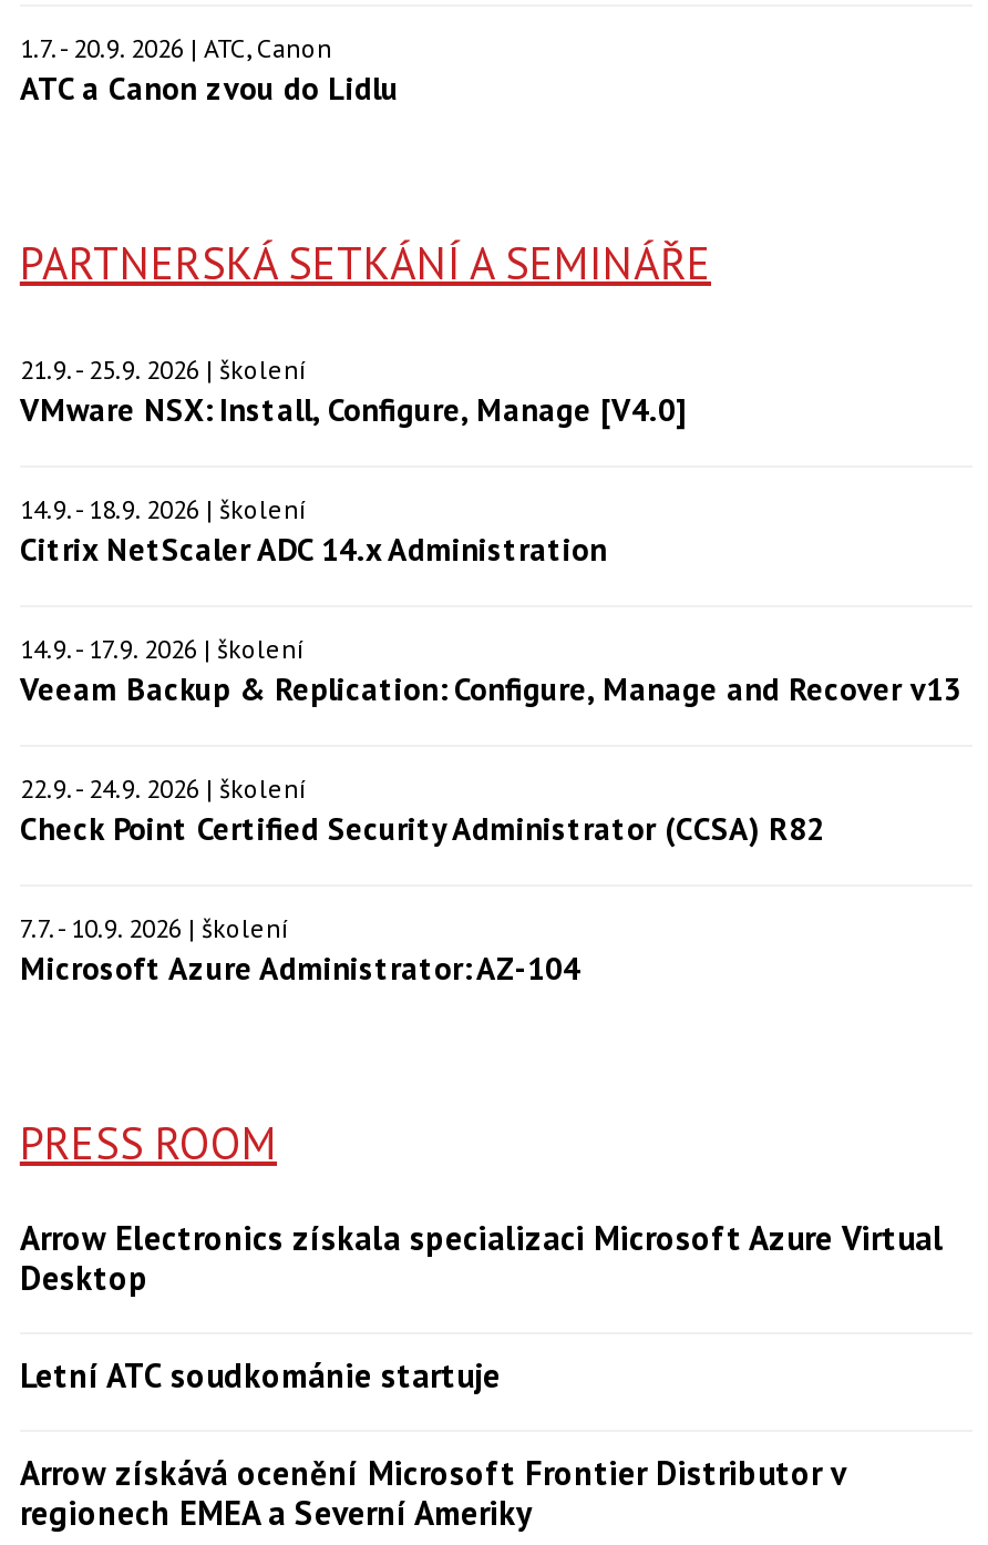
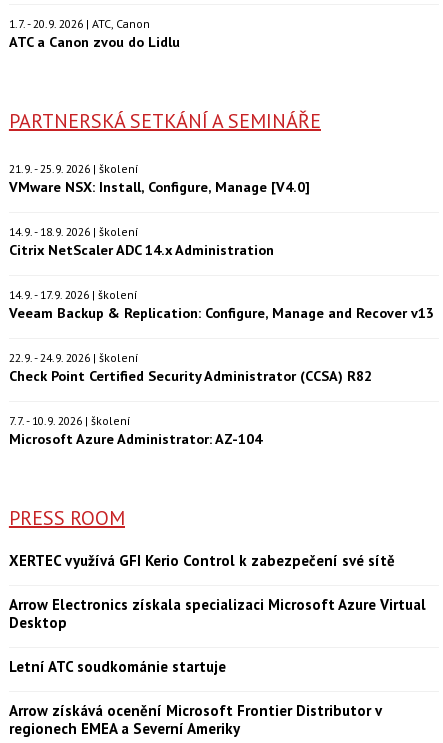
+ XERTEC využívá GFI Kerio Control k zabezpečení své sítě
